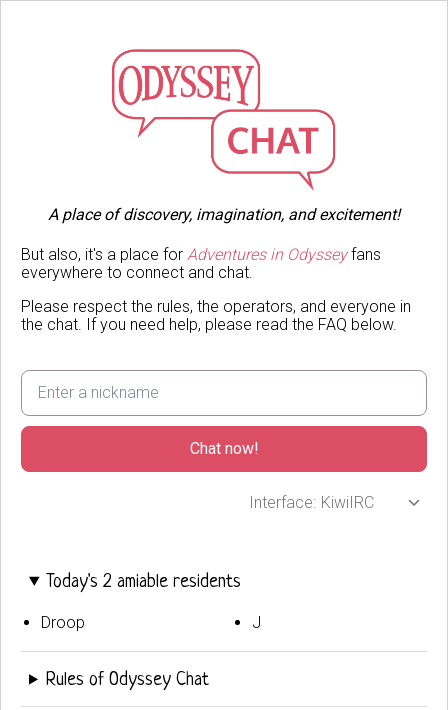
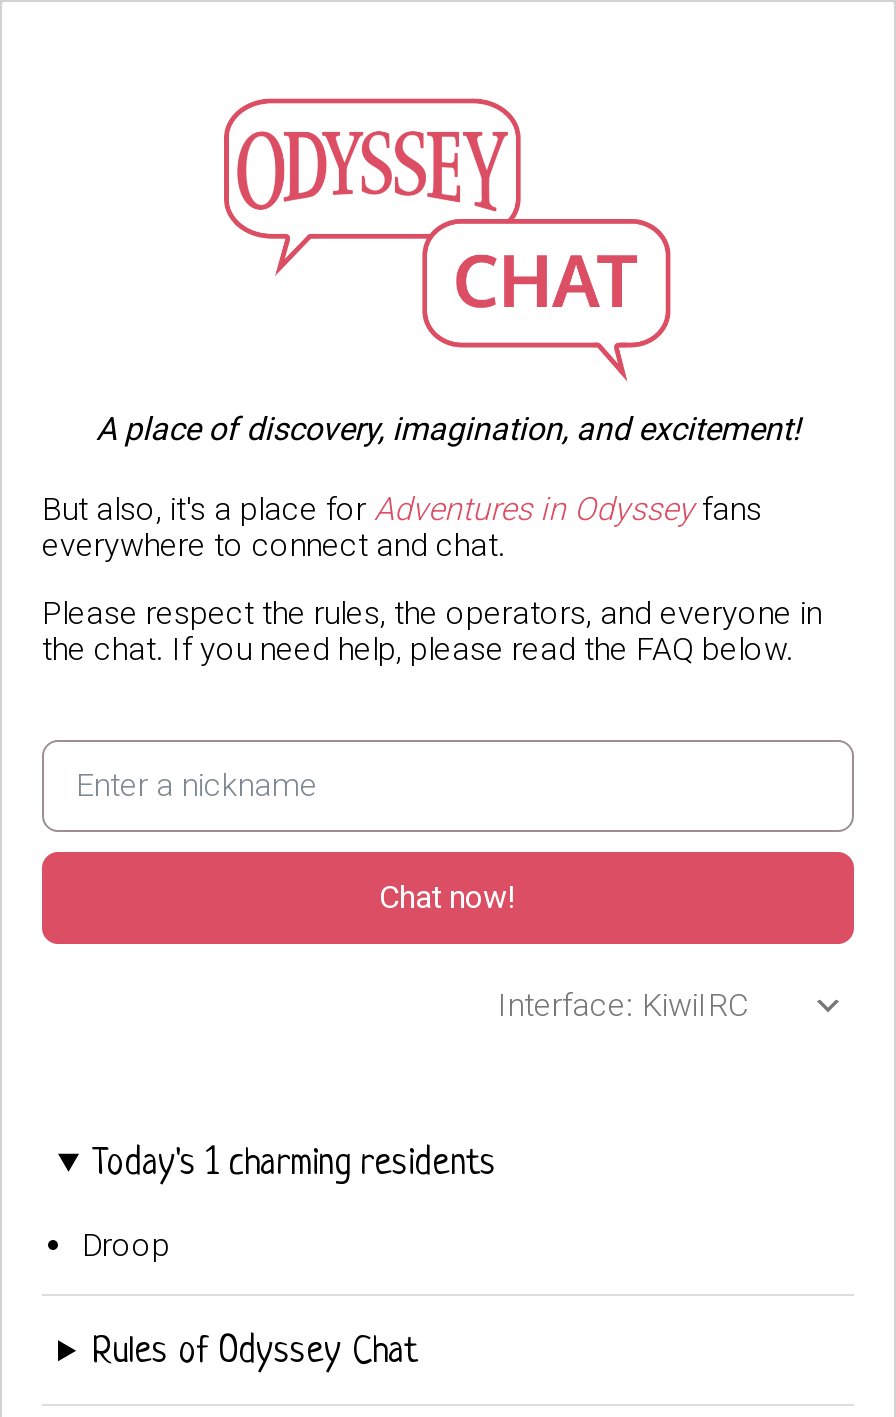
- Today's 2 amiable residents
+ Today's 1 charming residents

- J
